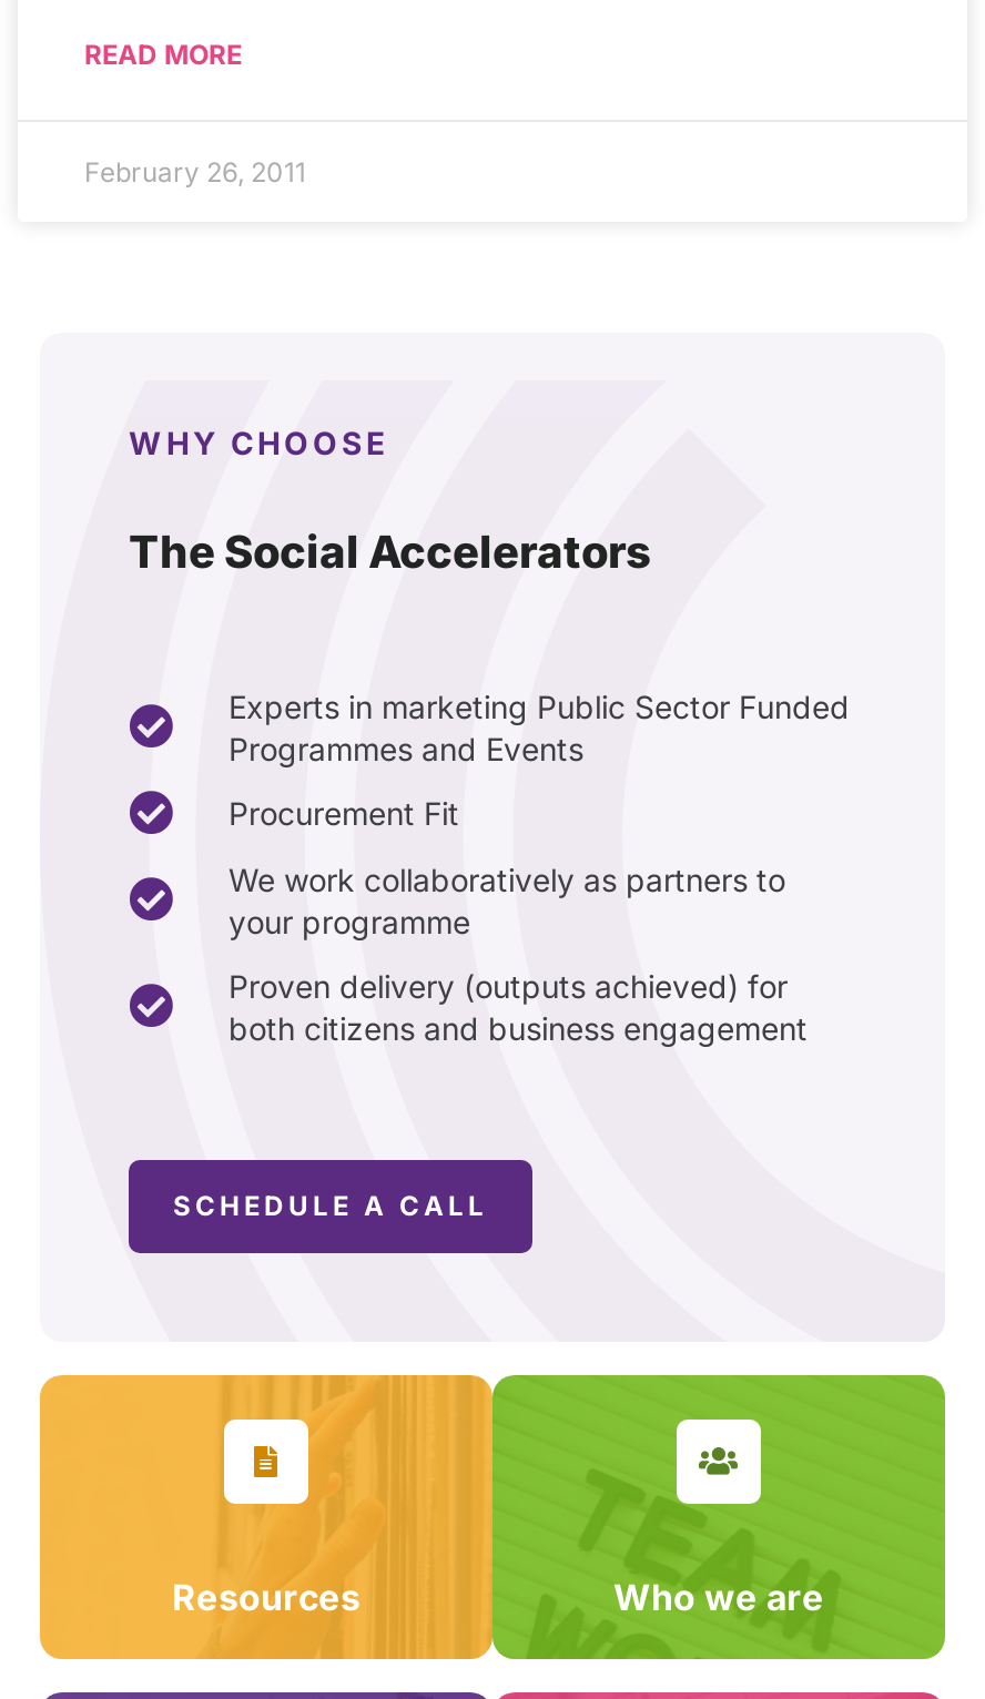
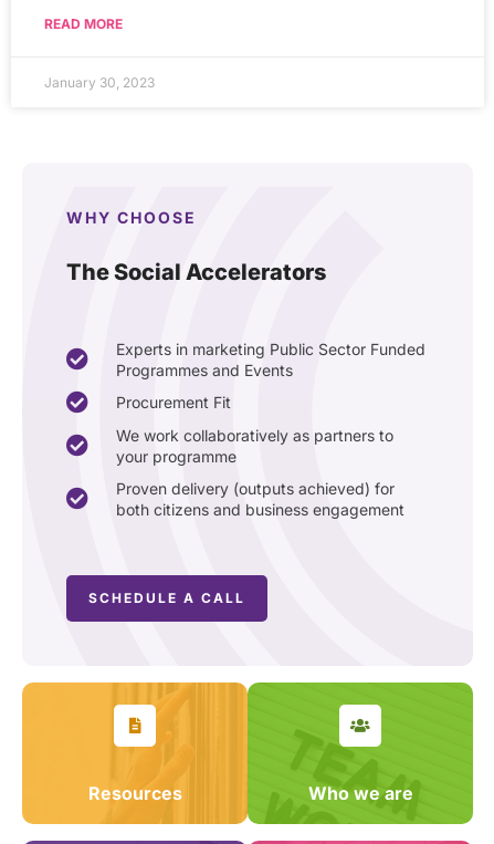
- February 26, 2011
+ January 30, 2023
